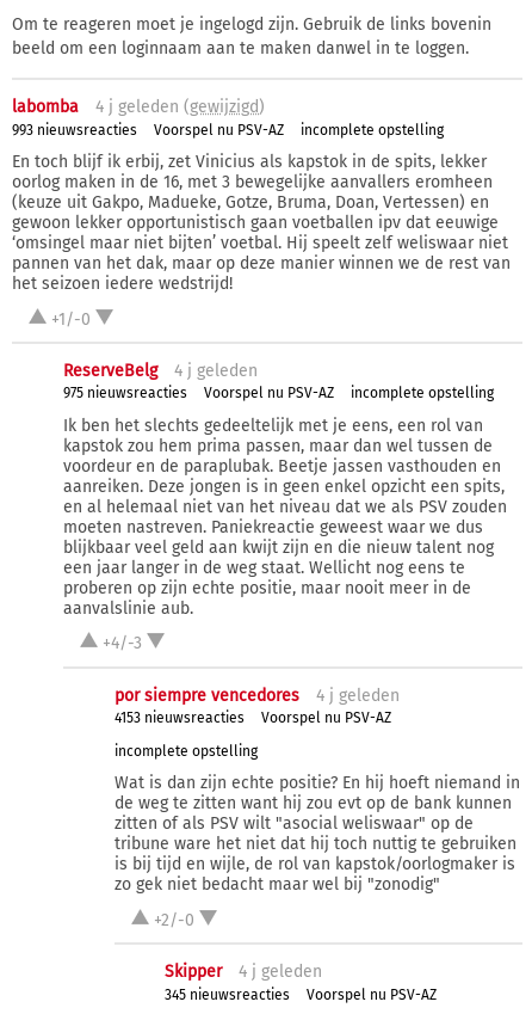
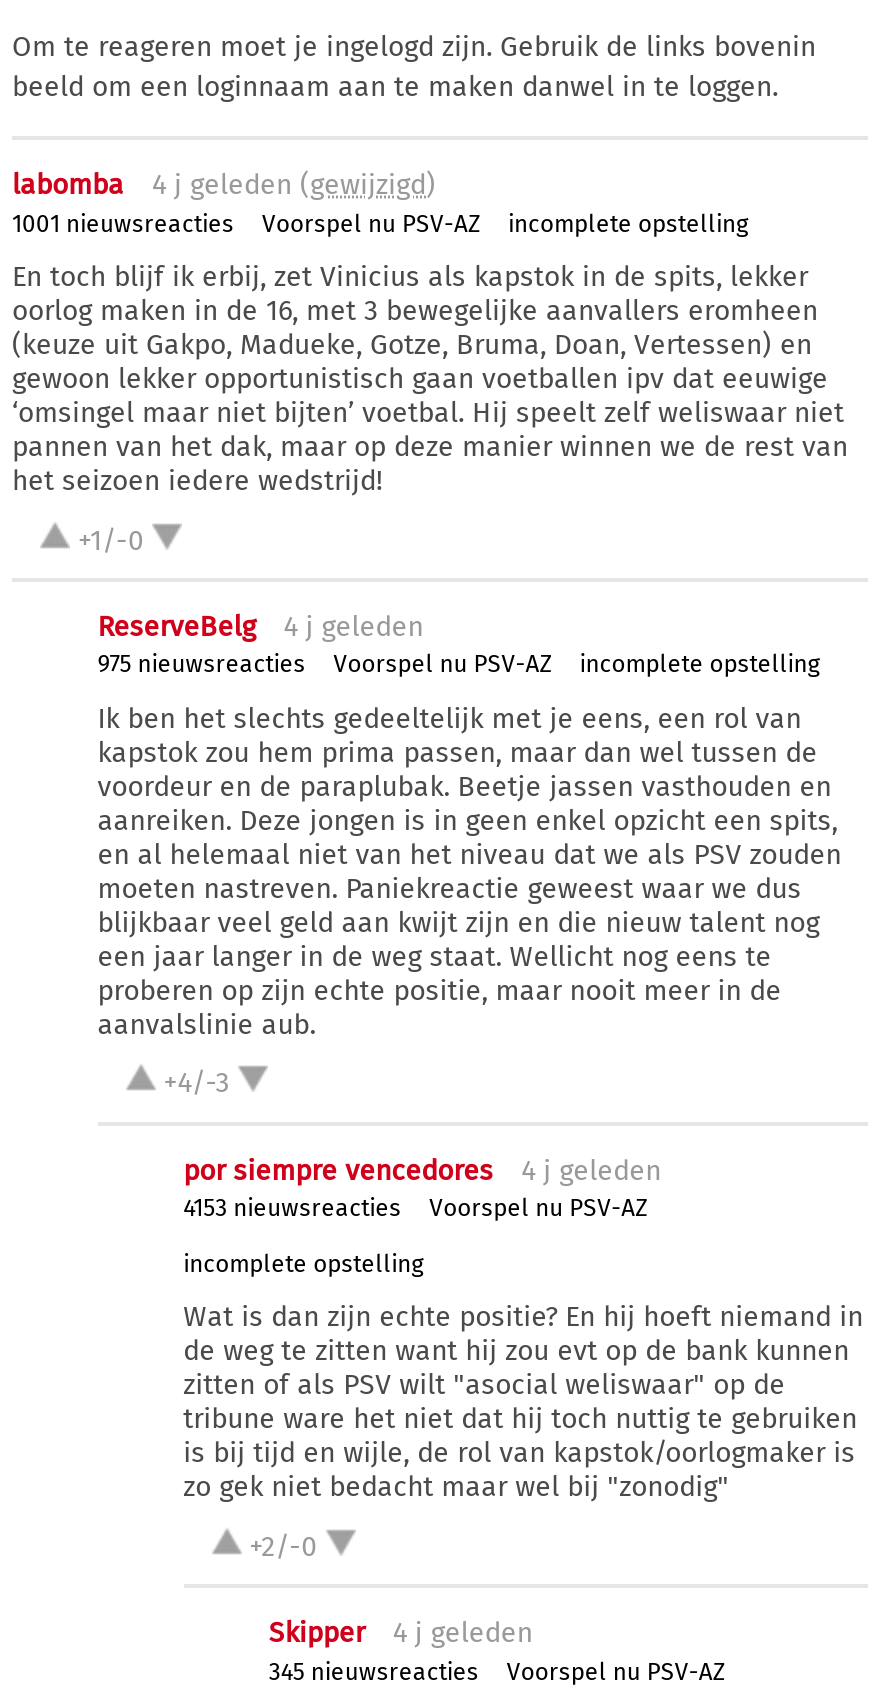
- 993 nieuwsreacties
+ 1001 nieuwsreacties
